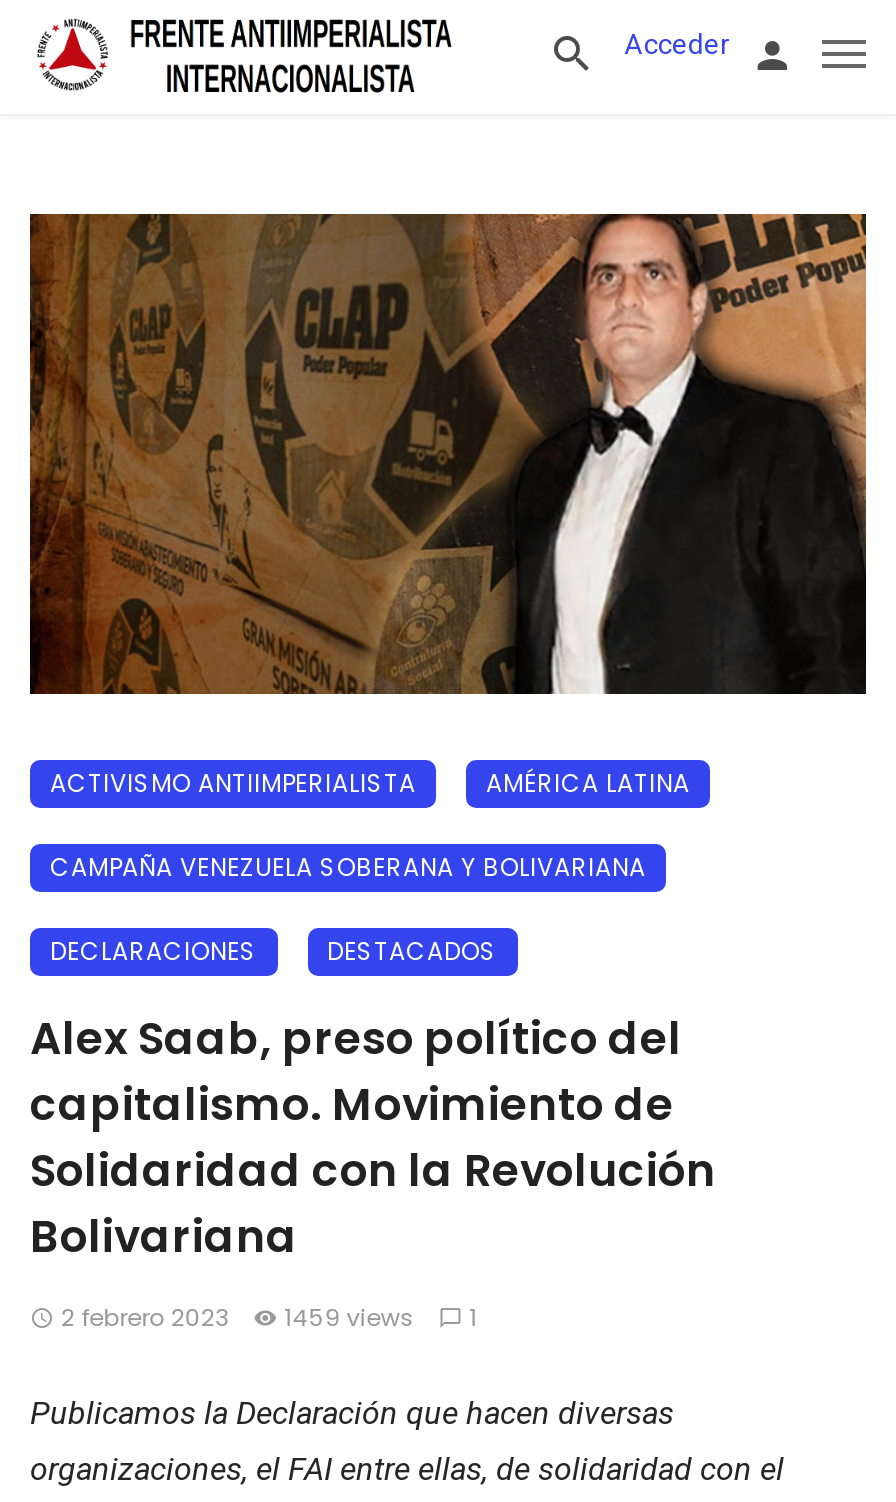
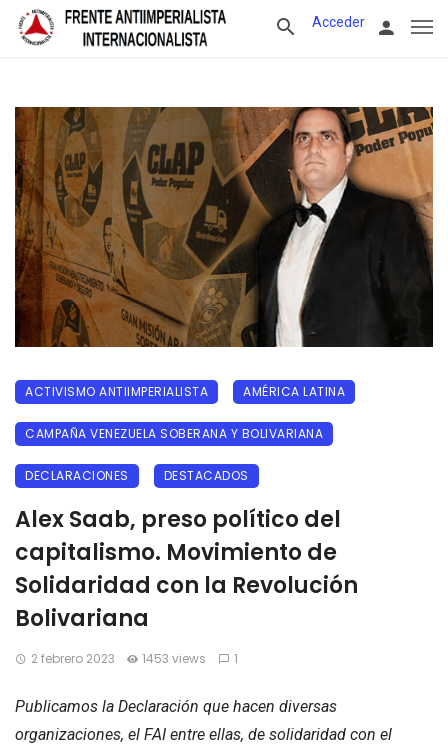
- 2 febrero 2023 1459 views 1
+ 2 febrero 2023 1453 views 1
